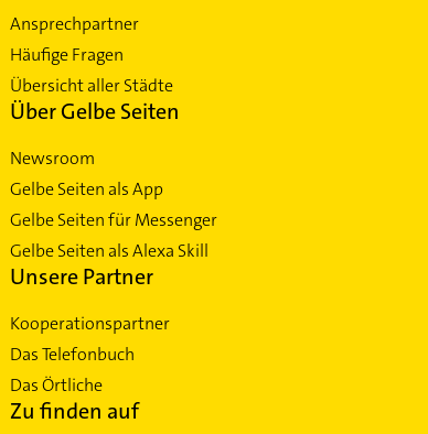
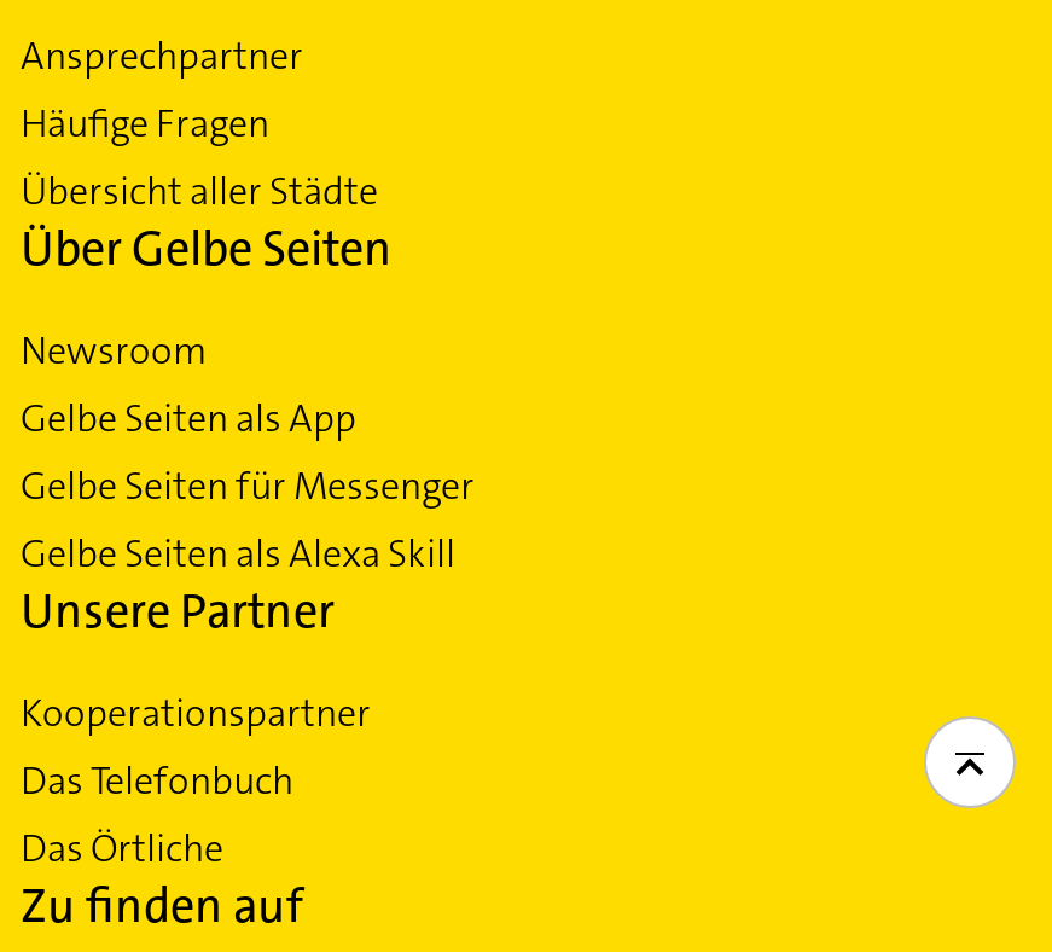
+ [image]
